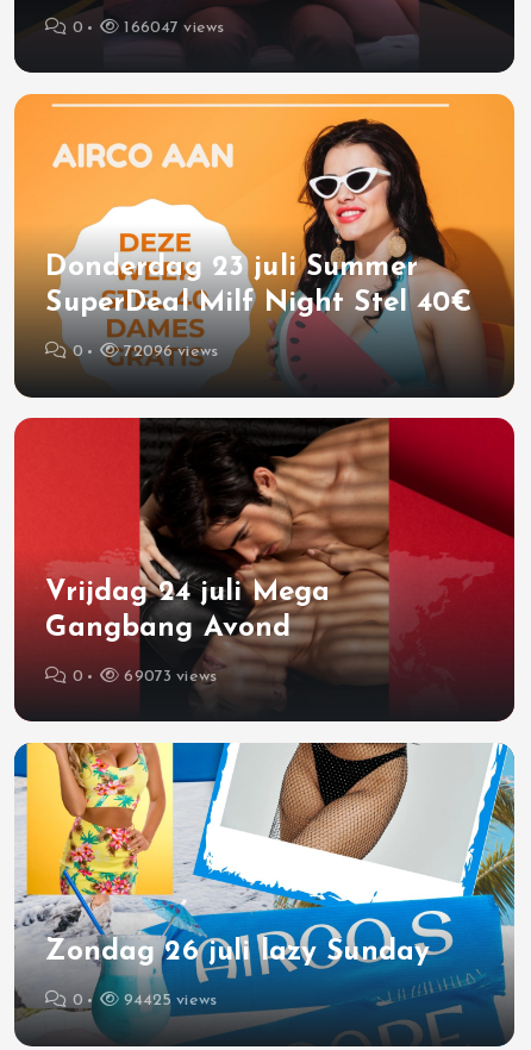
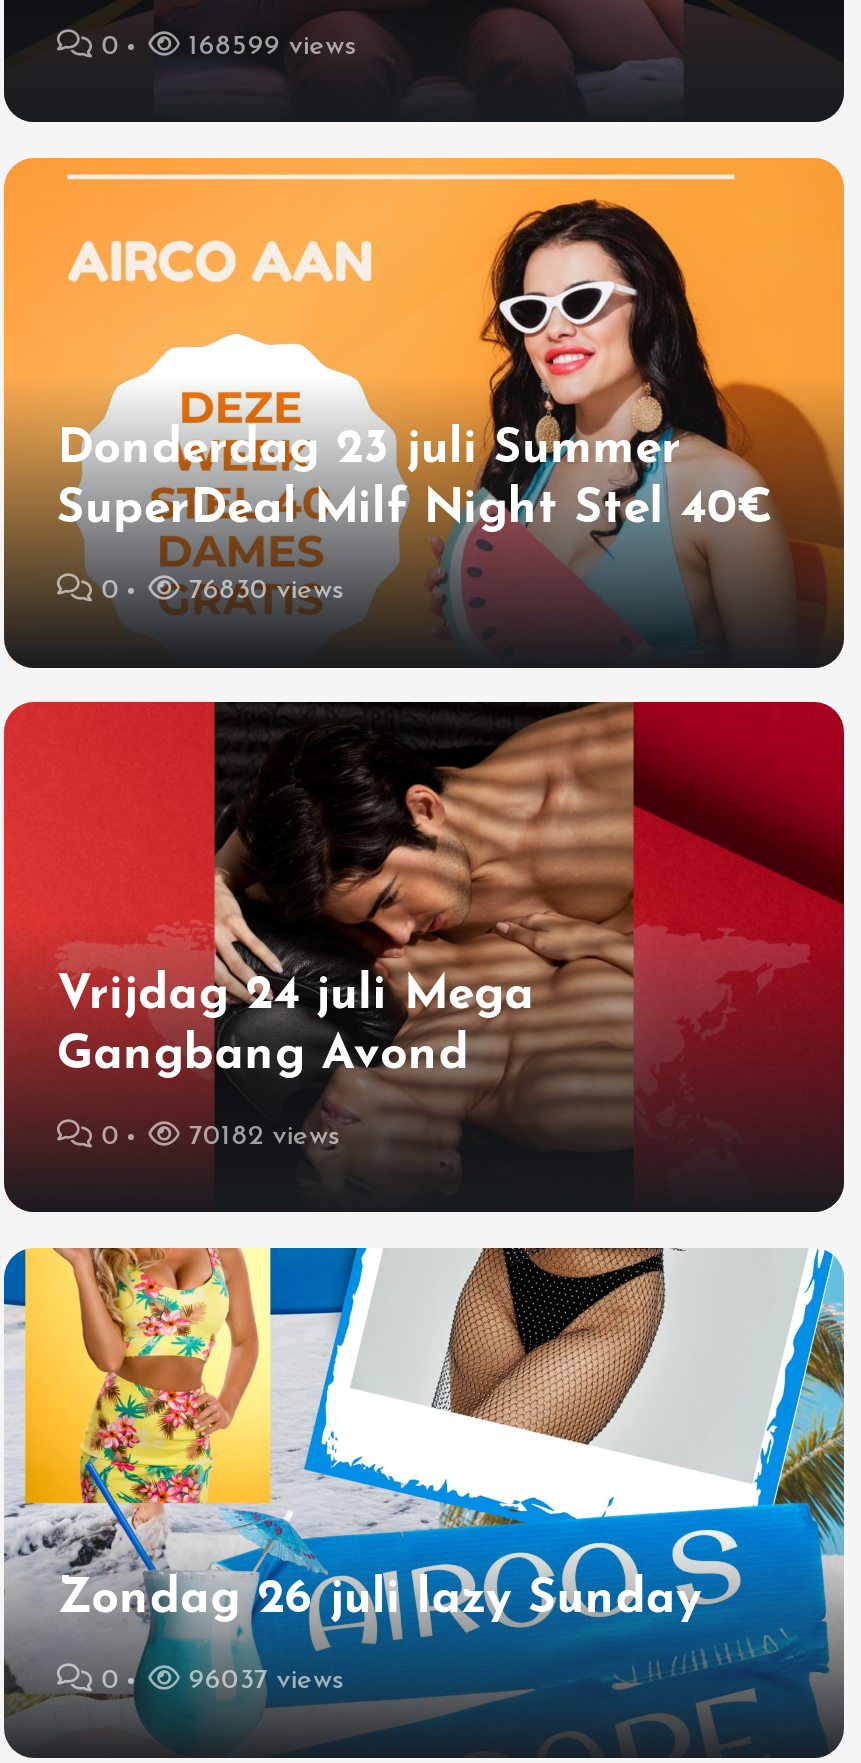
- 166047 views
+ 168599 views

- 72096 views
+ 76830 views

- 69073 views
+ 70182 views

- 94425 views
+ 96037 views
